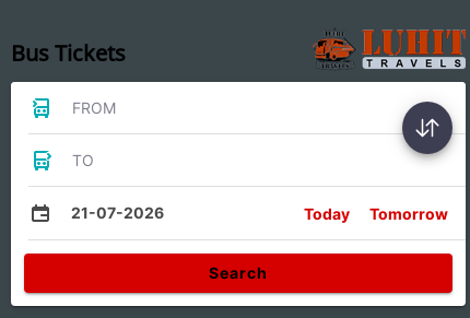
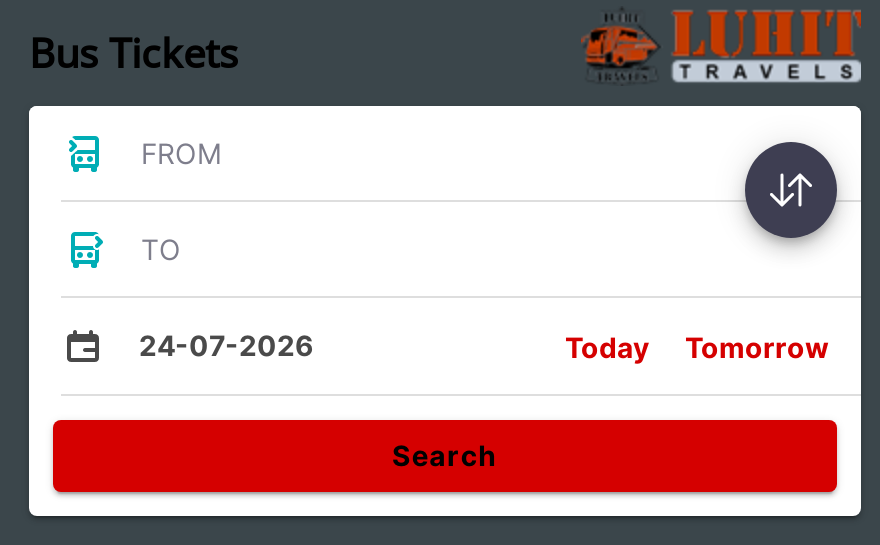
- 21-07-2026
+ 24-07-2026
